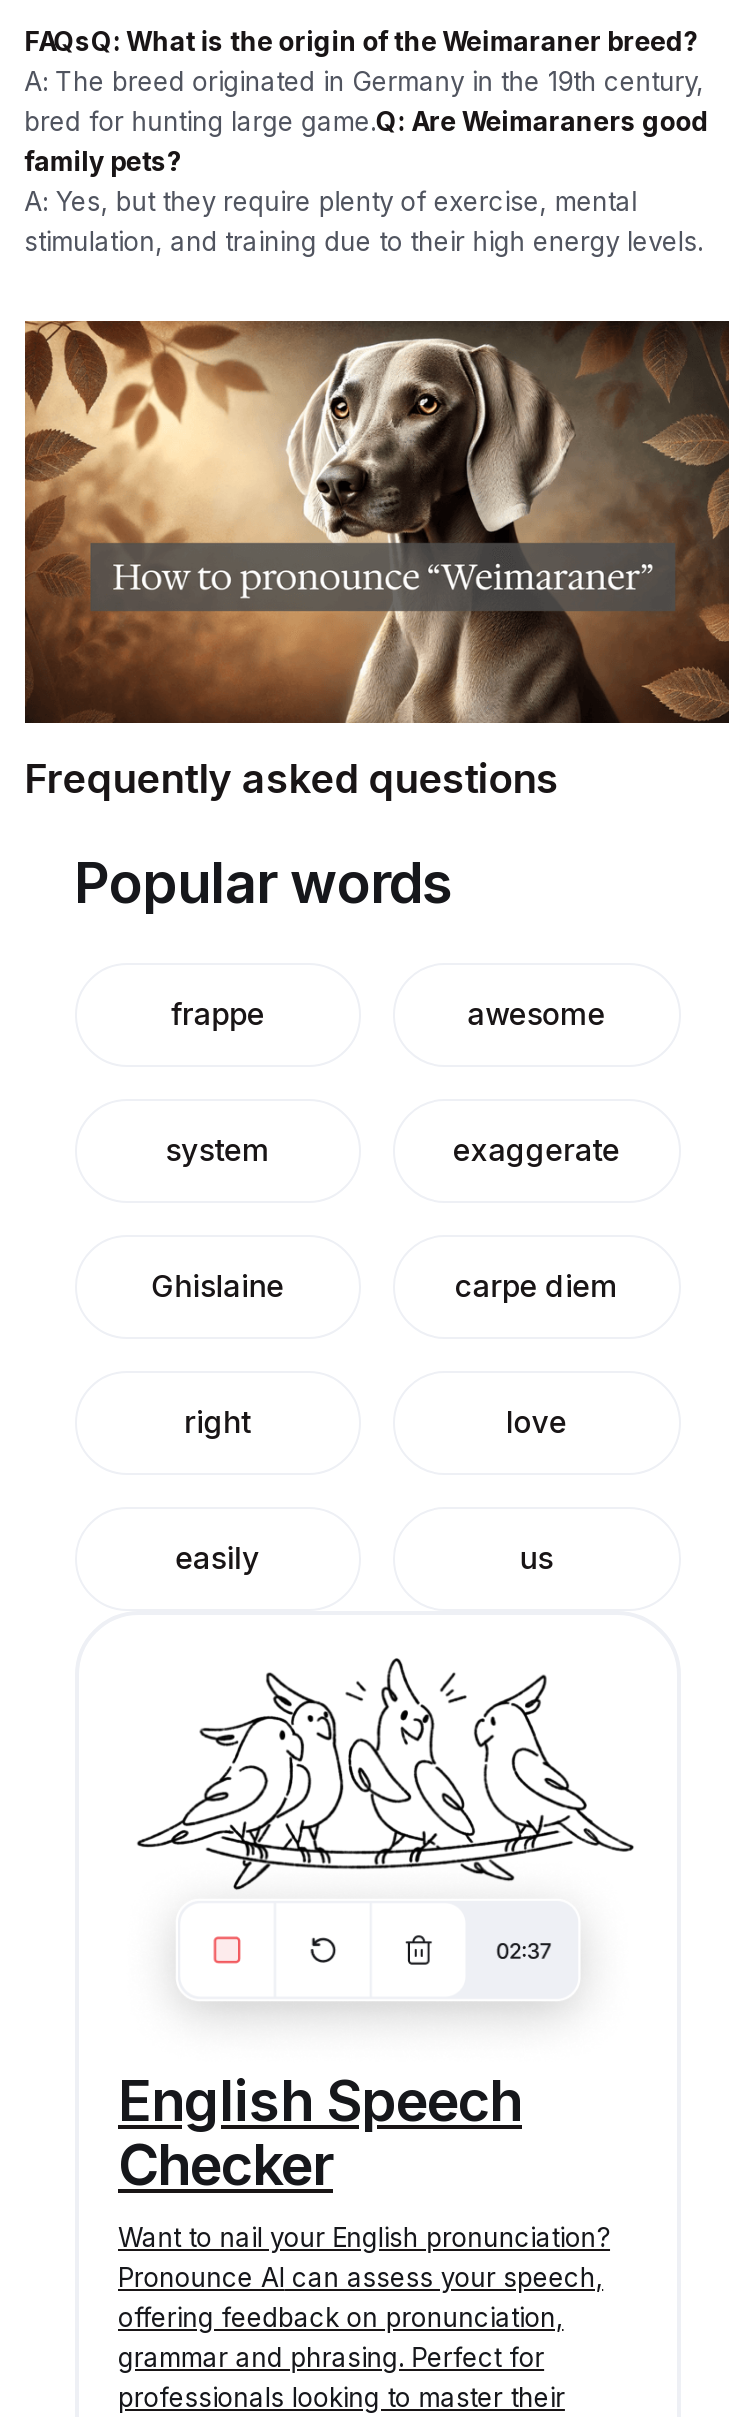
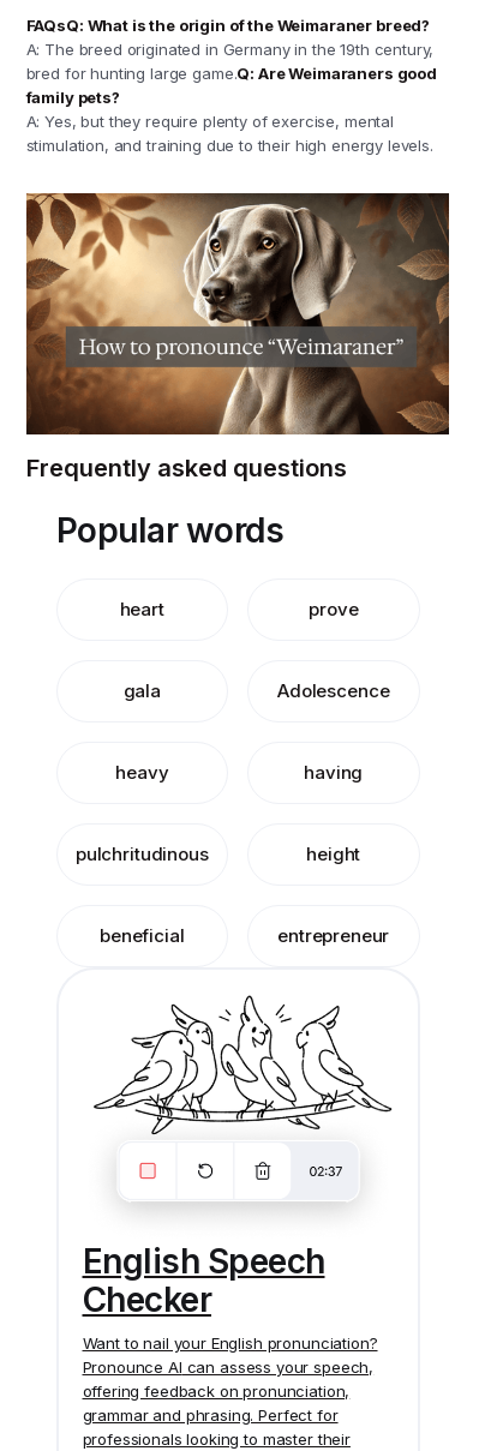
- frappe
- awesome
+ heart
+ prove

- system
- exaggerate
+ gala
+ Adolescence

- Ghislaine
- carpe diem
+ heavy
+ having

- right
- love
+ pulchritudinous
+ height

- easily
- us
+ beneficial
+ entrepreneur
